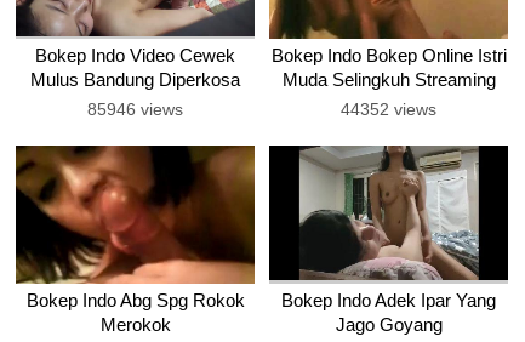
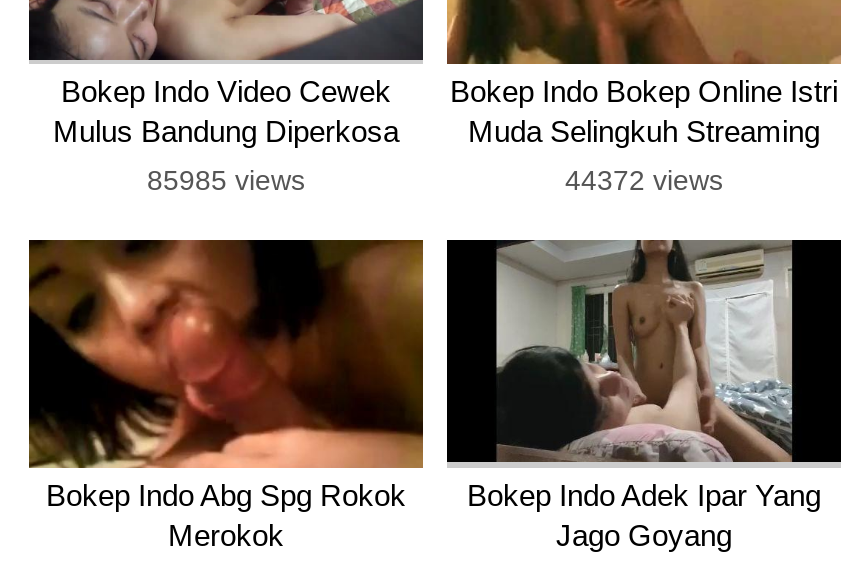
- 85946 views
+ 85985 views

- 44352 views
+ 44372 views
